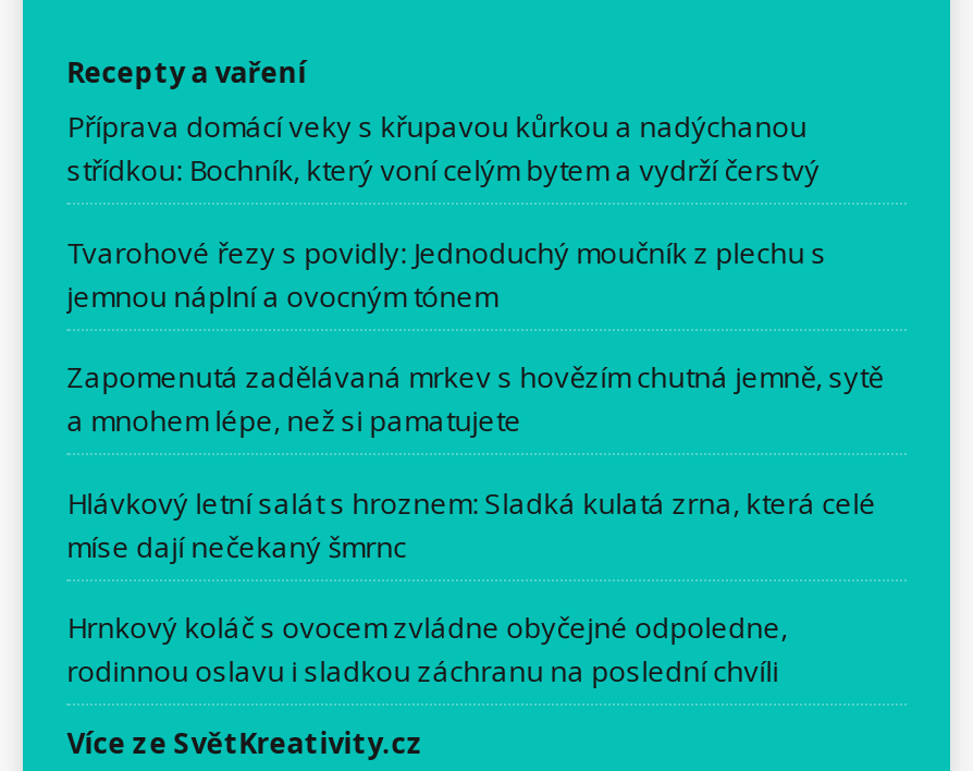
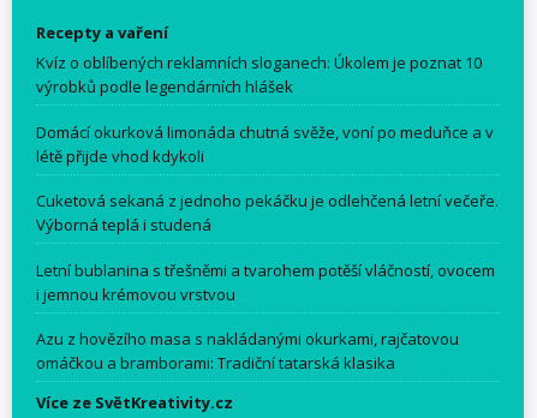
- Příprava domácí veky s křupavou kůrkou a nadýchanou
- střídkou: Bochník, který voní celým bytem a vydrží čerstvý
+ Kvíz o oblíbených reklamních sloganech: Úkolem je poznat 10
+ výrobků podle legendárních hlášek

- Tvarohové řezy s povidly: Jednoduchý moučník z plechu s
- jemnou náplní a ovocným tónem
+ Domácí okurková limonáda chutná svěže, voní po meduňce a v
+ létě přijde vhod kdykoli

- Zapomenutá zadělávaná mrkev s hovězím chutná jemně, sytě
- a mnohem lépe, než si pamatujete
+ Cuketová sekaná z jednoho pekáčku je odlehčená letní večeře.
+ Výborná teplá i studená

- Hlávkový letní salát s hroznem: Sladká kulatá zrna, která celé
- míse dají nečekaný šmrnc
+ Letní bublanina s třešněmi a tvarohem potěší vláčností, ovocem
+ i jemnou krémovou vrstvou

- Hrnkový koláč s ovocem zvládne obyčejné odpoledne,
- rodinnou oslavu i sladkou záchranu na poslední chvíli
+ Azu z hovězího masa s nakládanými okurkami, rajčatovou
+ omáčkou a bramborami: Tradiční tatarská klasika
